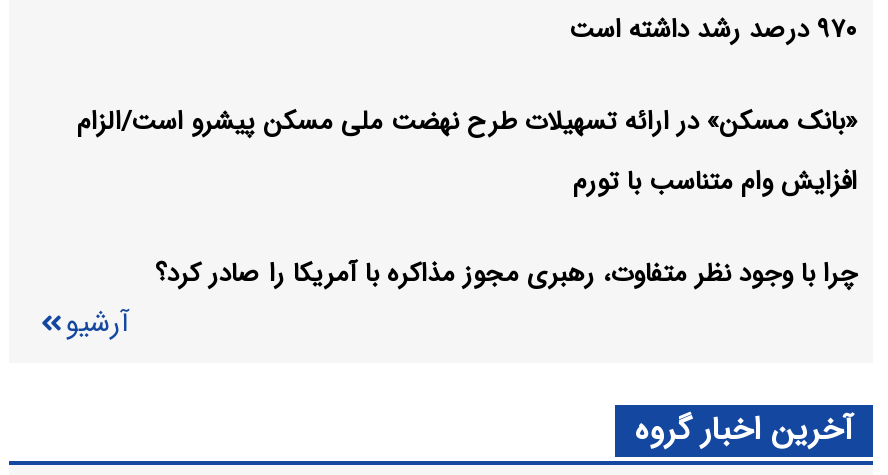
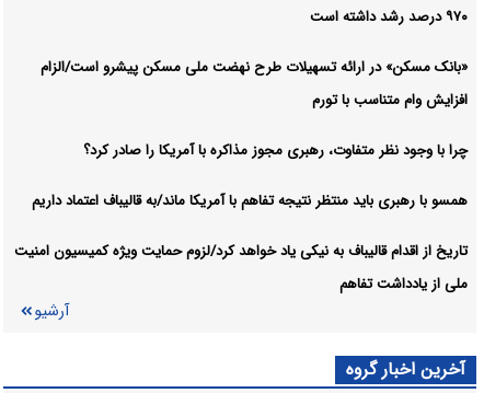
+ همسو با رهبری باید منتظر نتیجه تفاهم با آمریکا ماند/به قالیباف اعتماد داریم
+ تاریخ از اقدام قالیباف به نیکی یاد خواهد کرد/لزوم حمایت ویژه کمیسیون امنیت
+ ملی از یادداشت تفاهم
